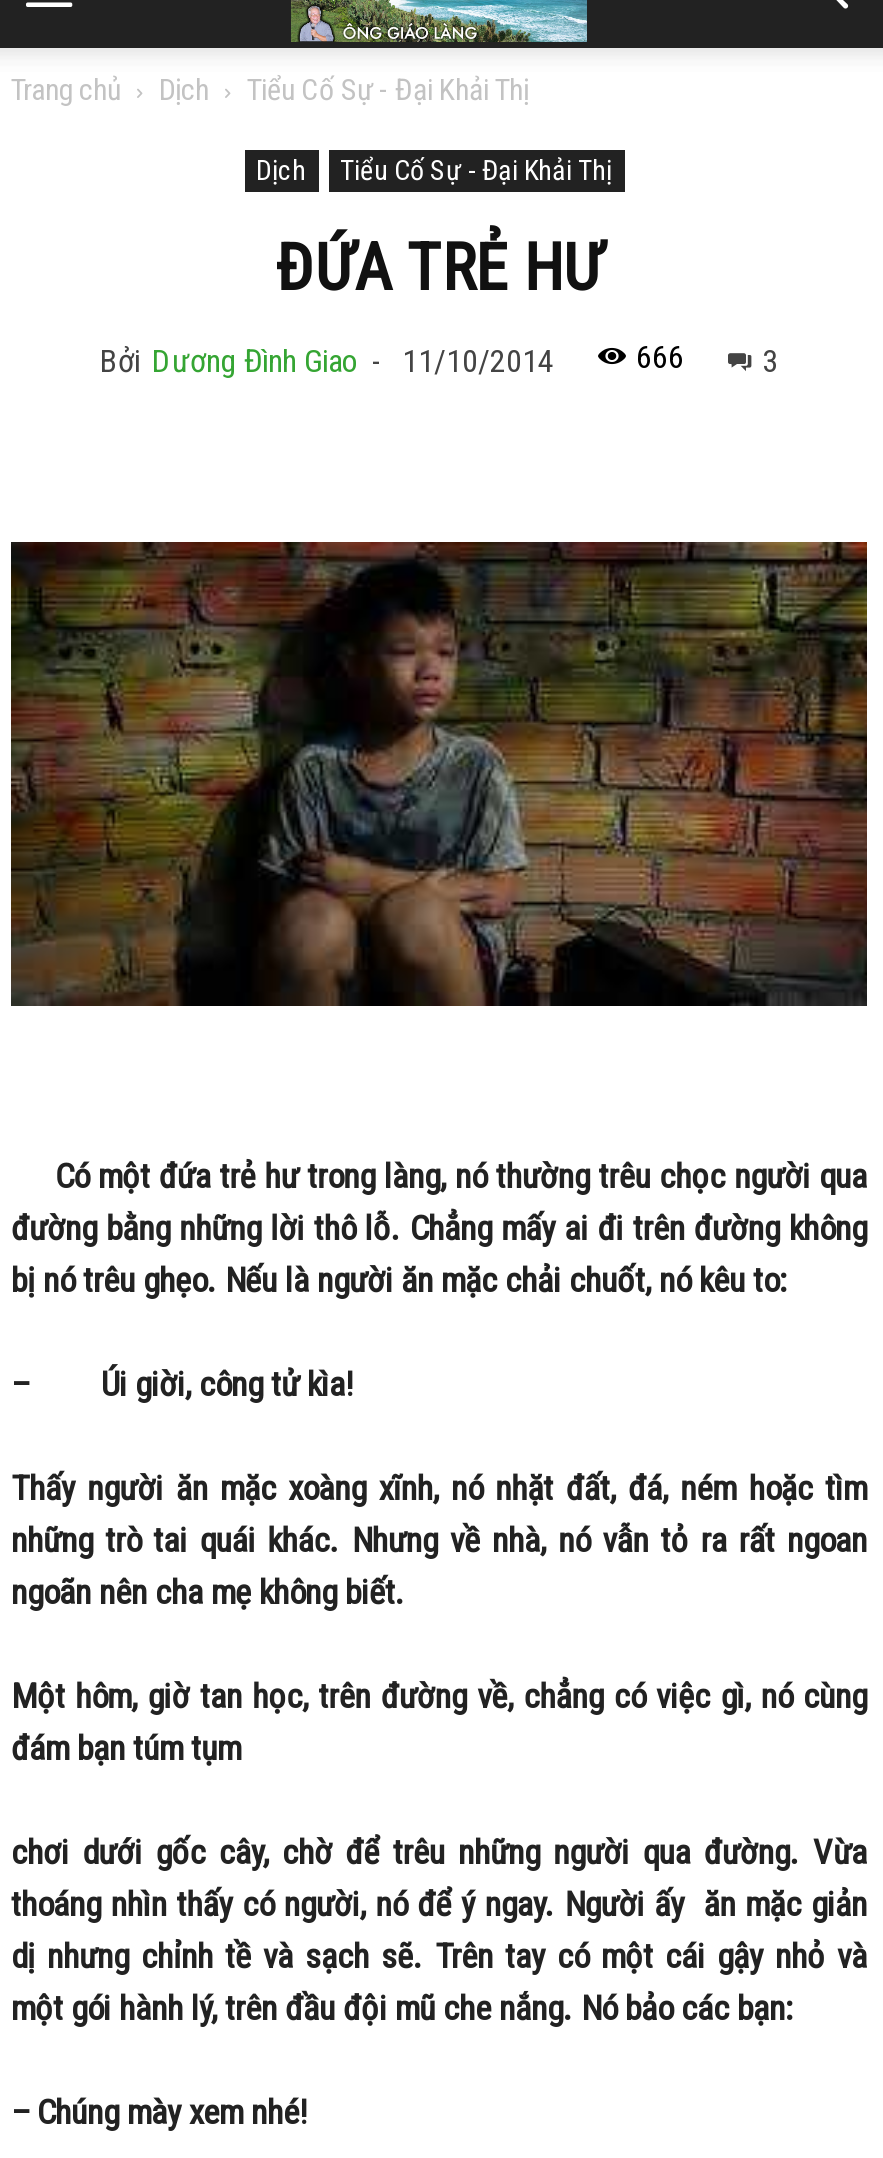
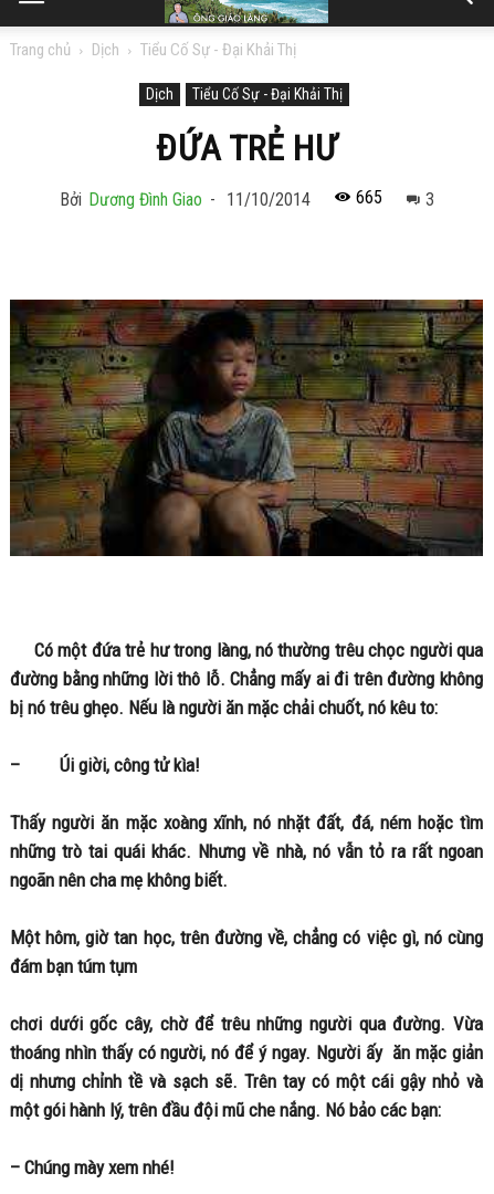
- 666
+ 665
